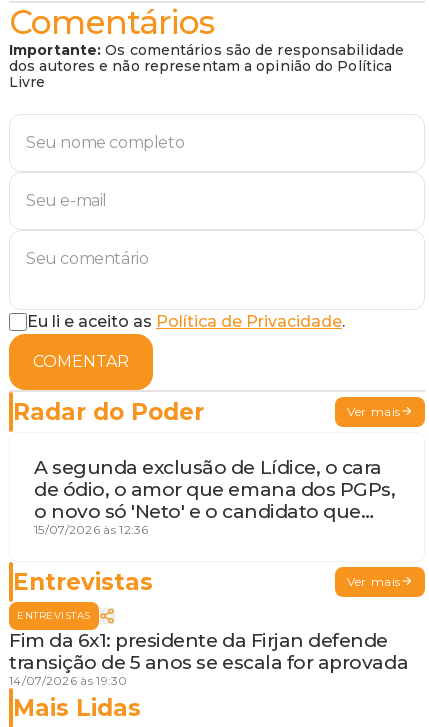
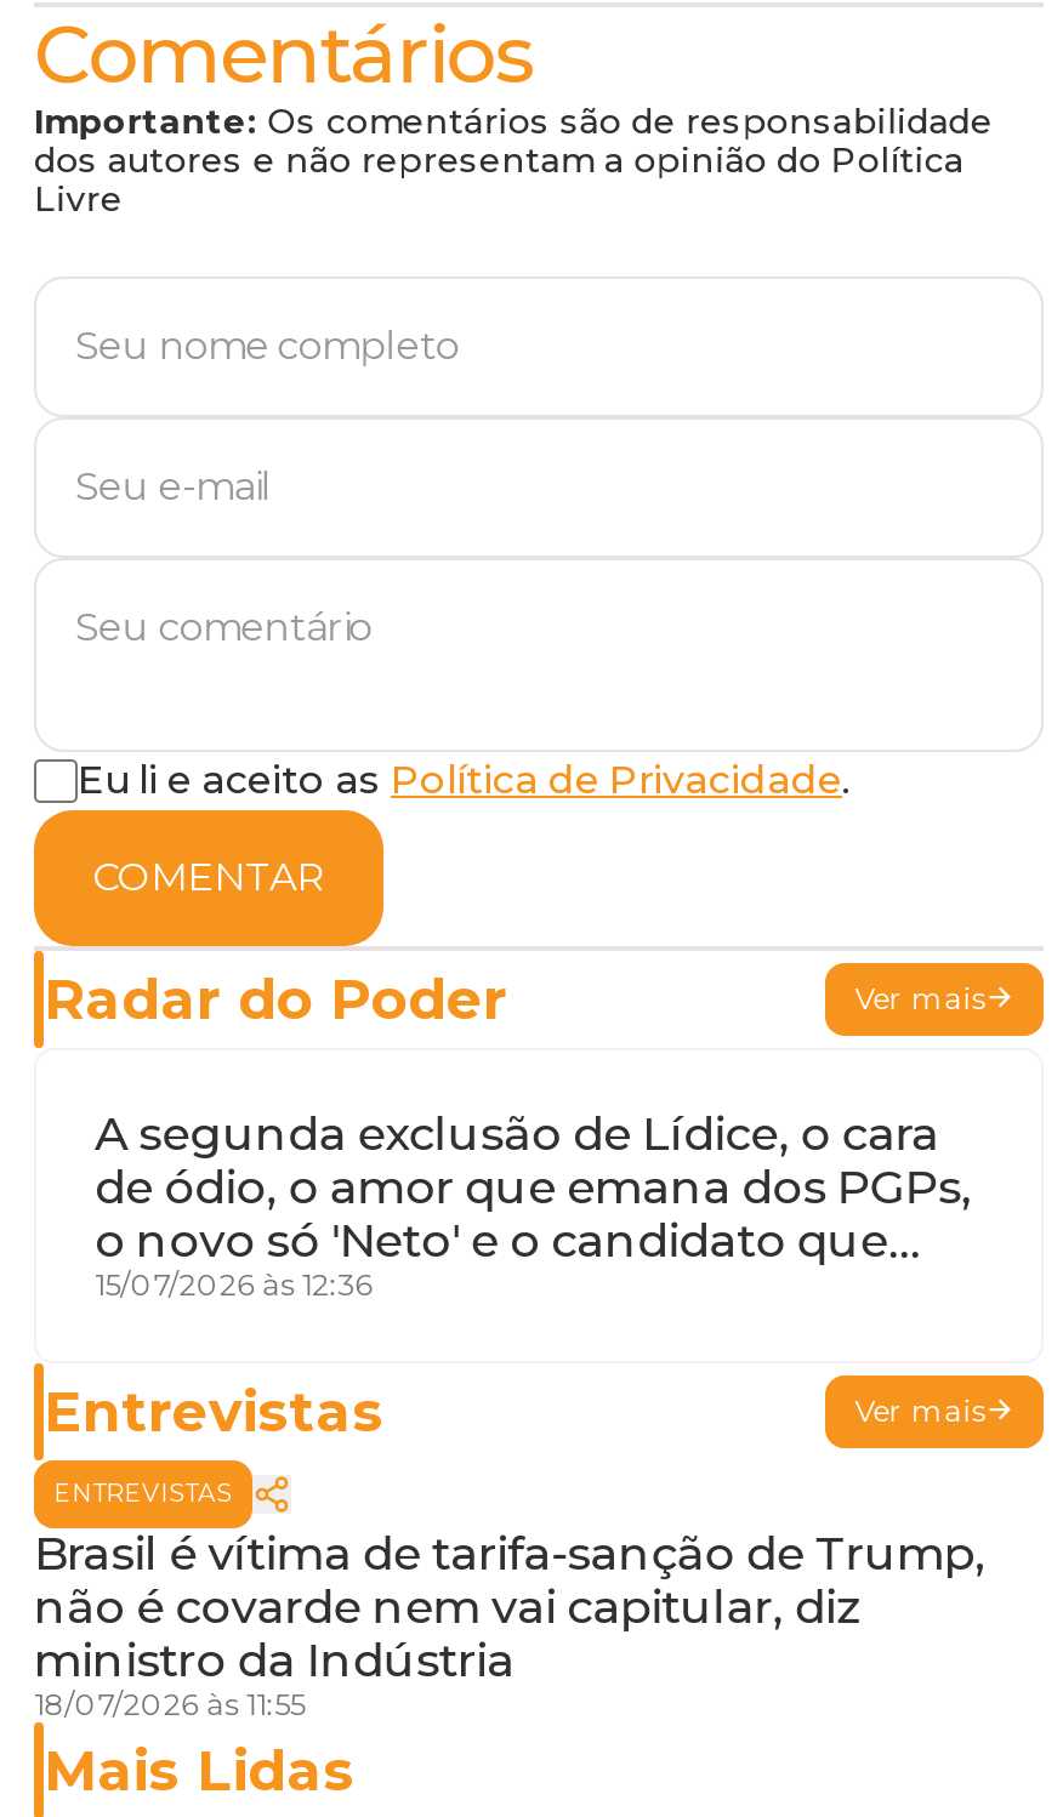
- Fim da 6x1: presidente da Firjan defende
- transição de 5 anos se escala for aprovada
- 14/07/2026 às 19:30
+ Brasil é vítima de tarifa-sanção de Trump,
+ não é covarde nem vai capitular, diz
+ ministro da Indústria
+ 18/07/2026 às 11:55
